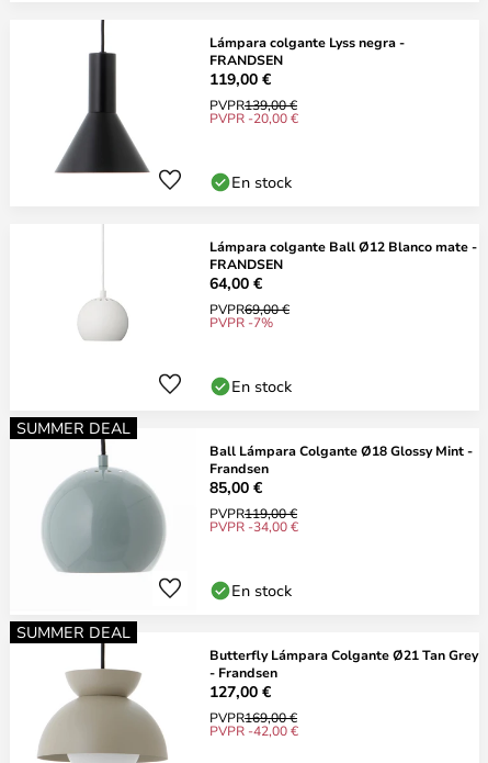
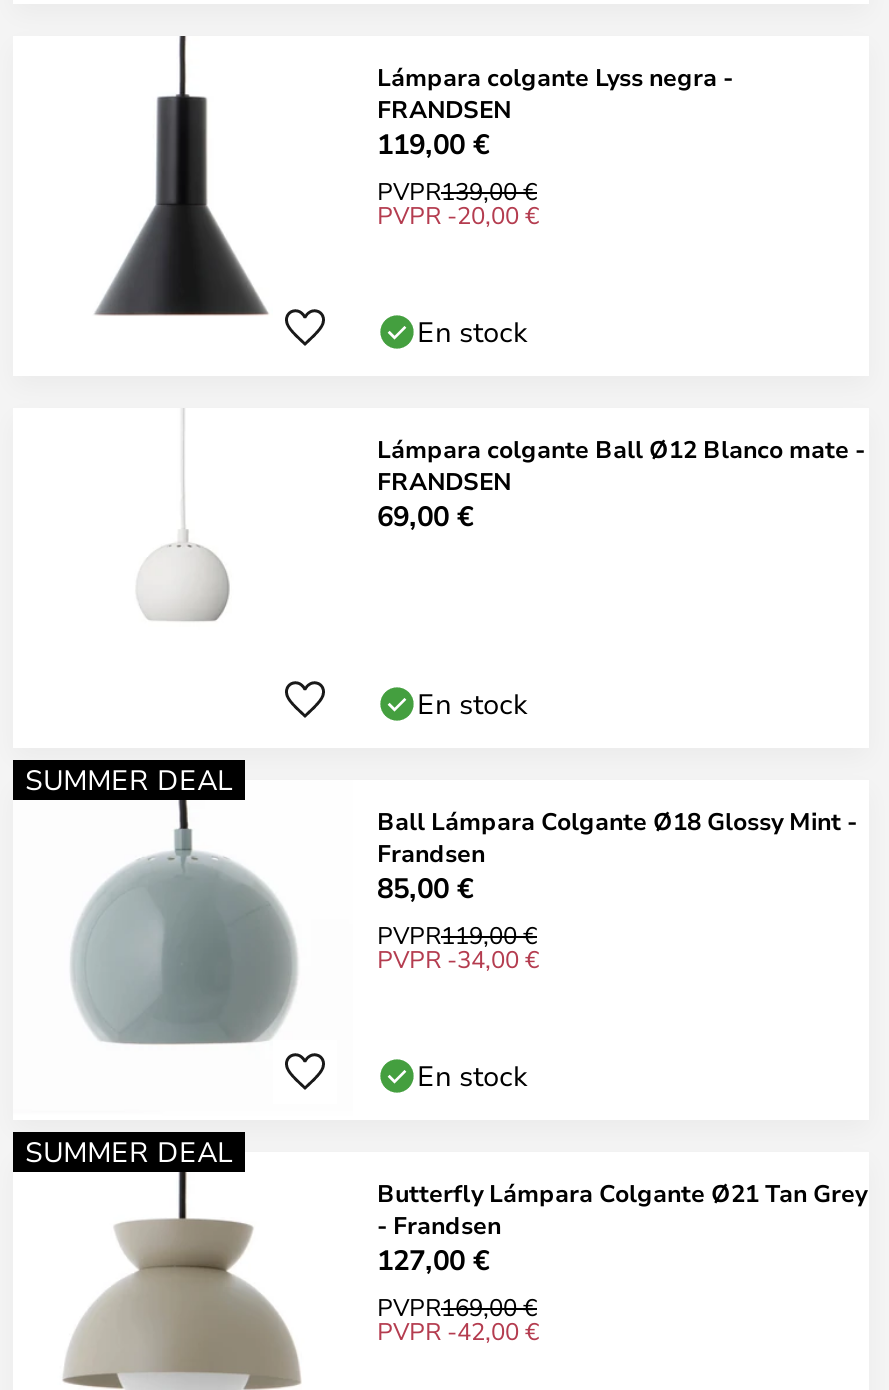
- 64,00 €
- PVPR69,00 €
- PVPR -7%
+ 69,00 €
